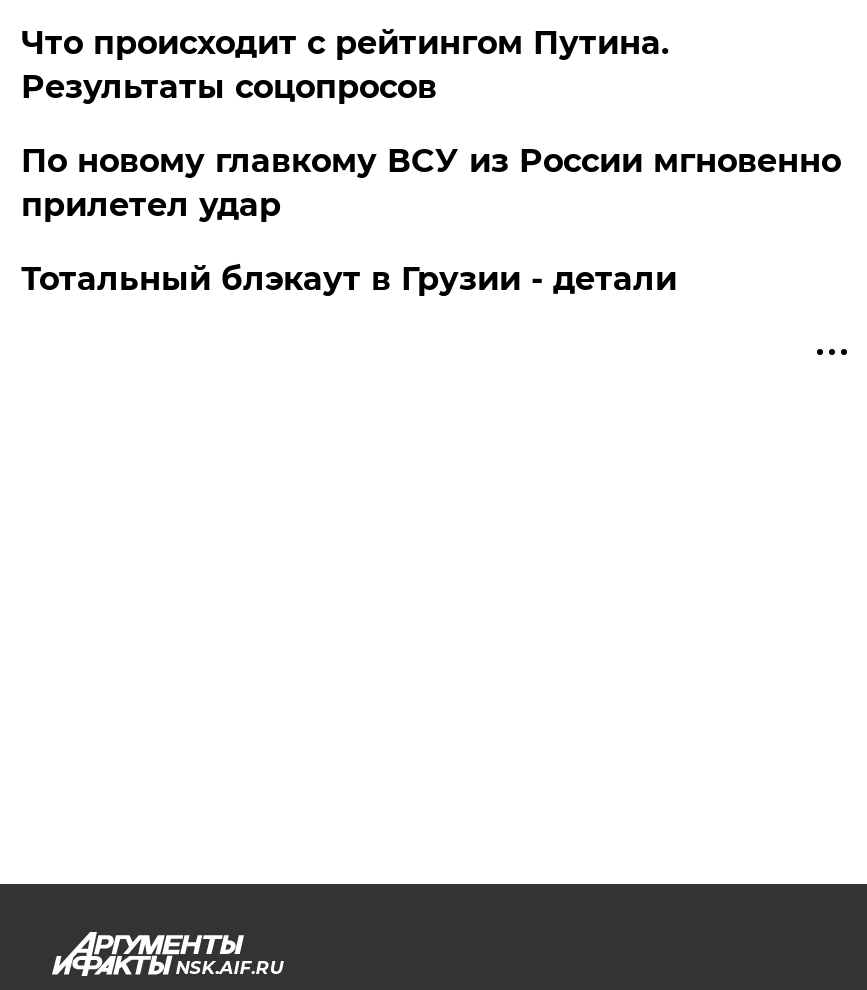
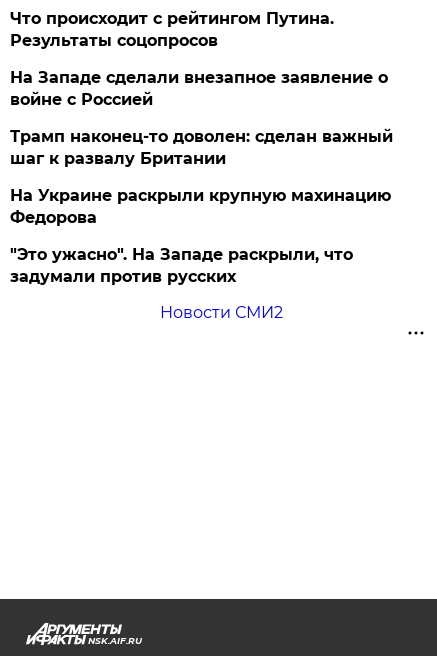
- По новому главкому ВСУ из России мгновенно
- прилетел удар
- Тотальный блэкаут в Грузии - детали
+ На Западе сделали внезапное заявление о
+ войне с Россией
+ Трамп наконец-то доволен: сделан важный
+ шаг к развалу Британии
+ На Украине раскрыли крупную махинацию
+ Федорова
+ "Это ужасно". На Западе раскрыли, что
+ задумали против русских
+ Новости СМИ2
